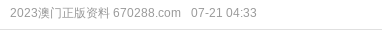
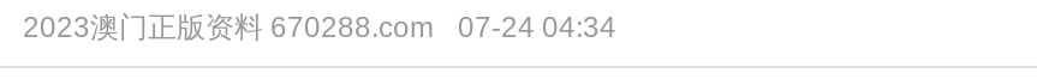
- 2023澳门正版资料 670288.com 07-21 04:33
+ 2023澳门正版资料 670288.com 07-24 04:34
